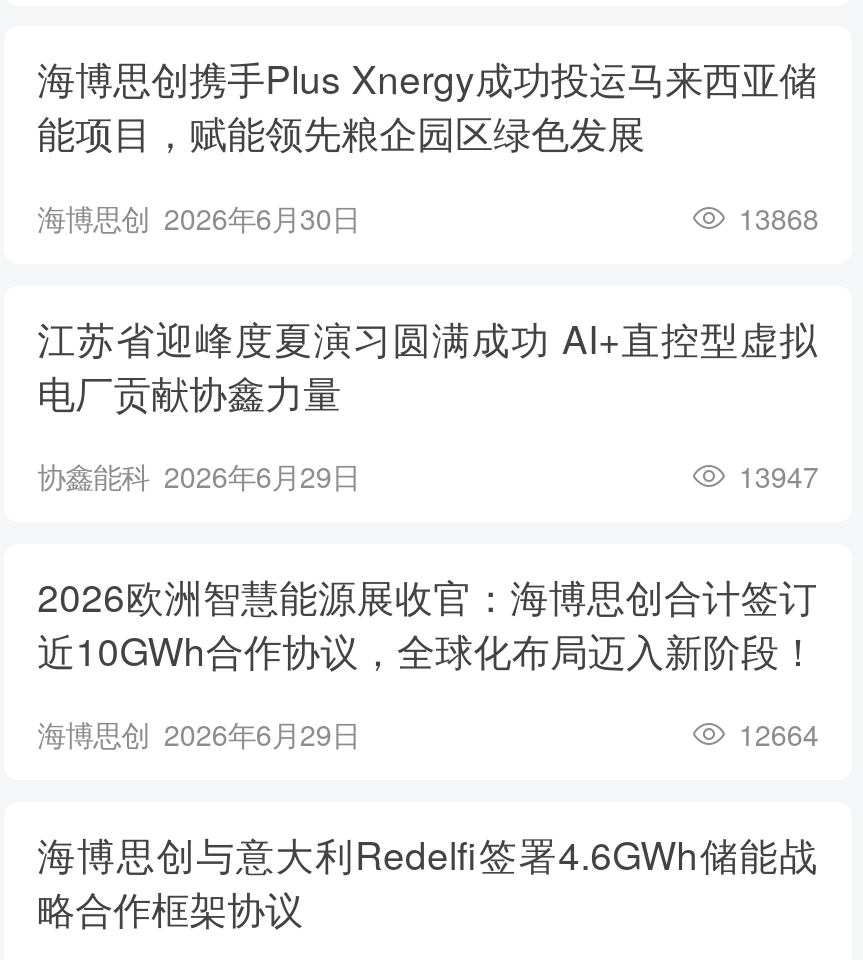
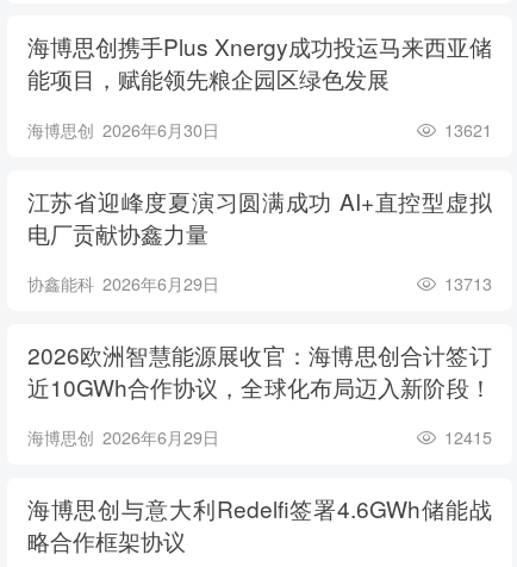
- 13868
+ 13621

- 13947
+ 13713

- 12664
+ 12415
